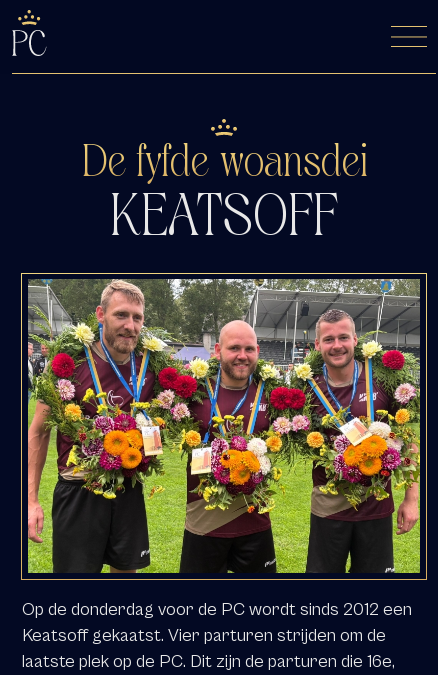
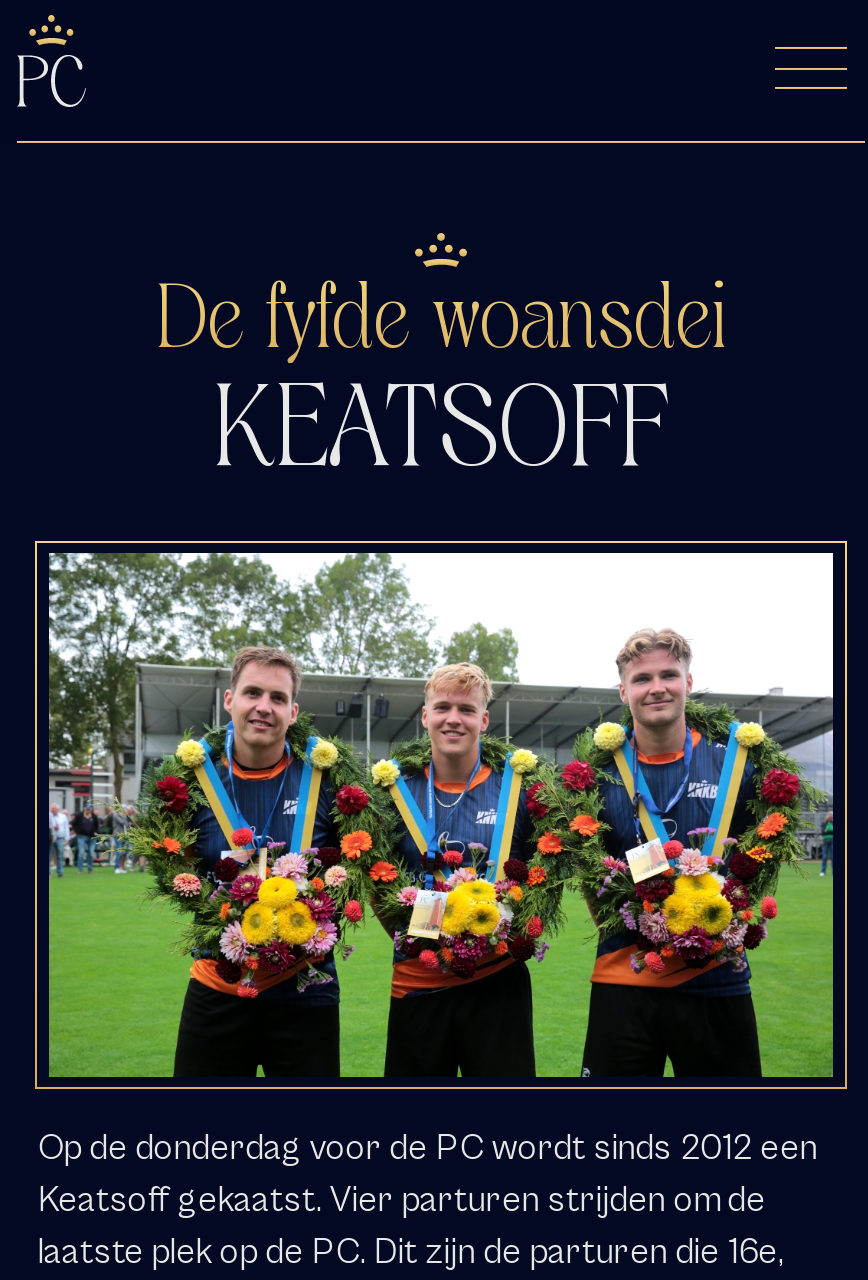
- [image]
+ [image]
